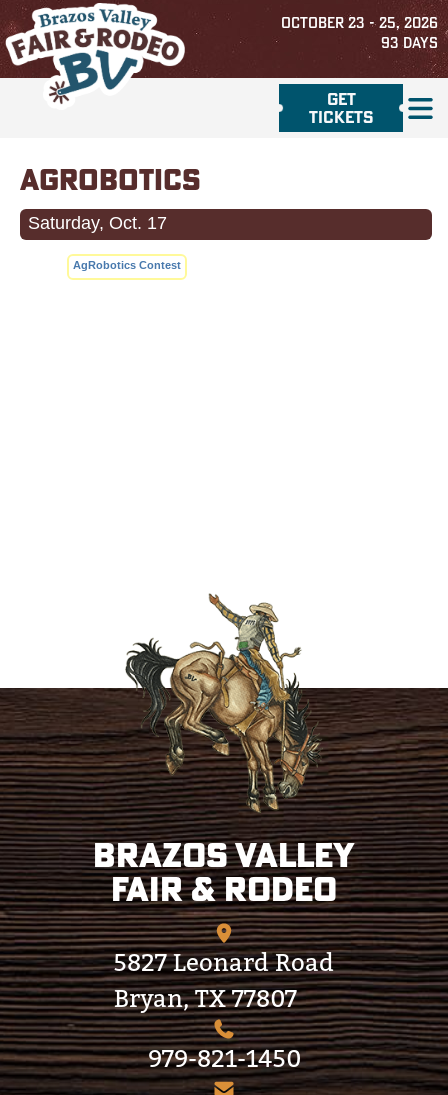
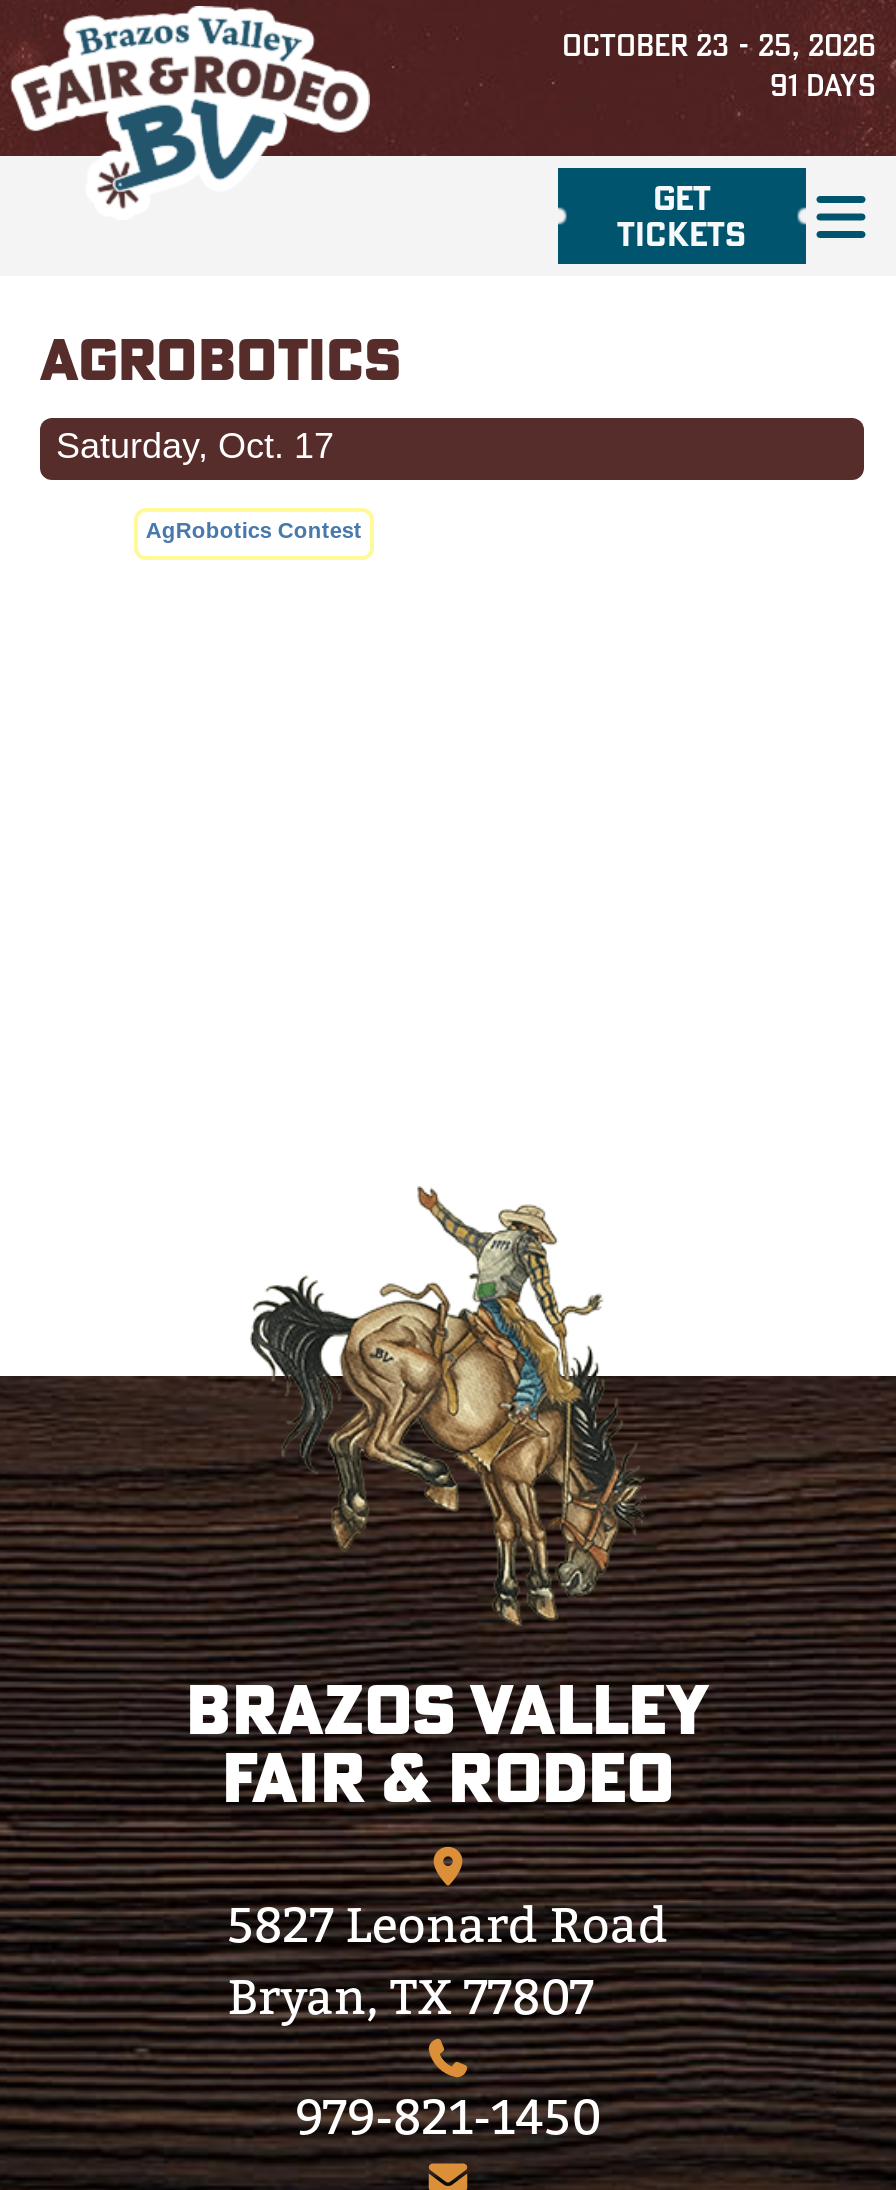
- 93 DAYS
+ 91 DAYS
